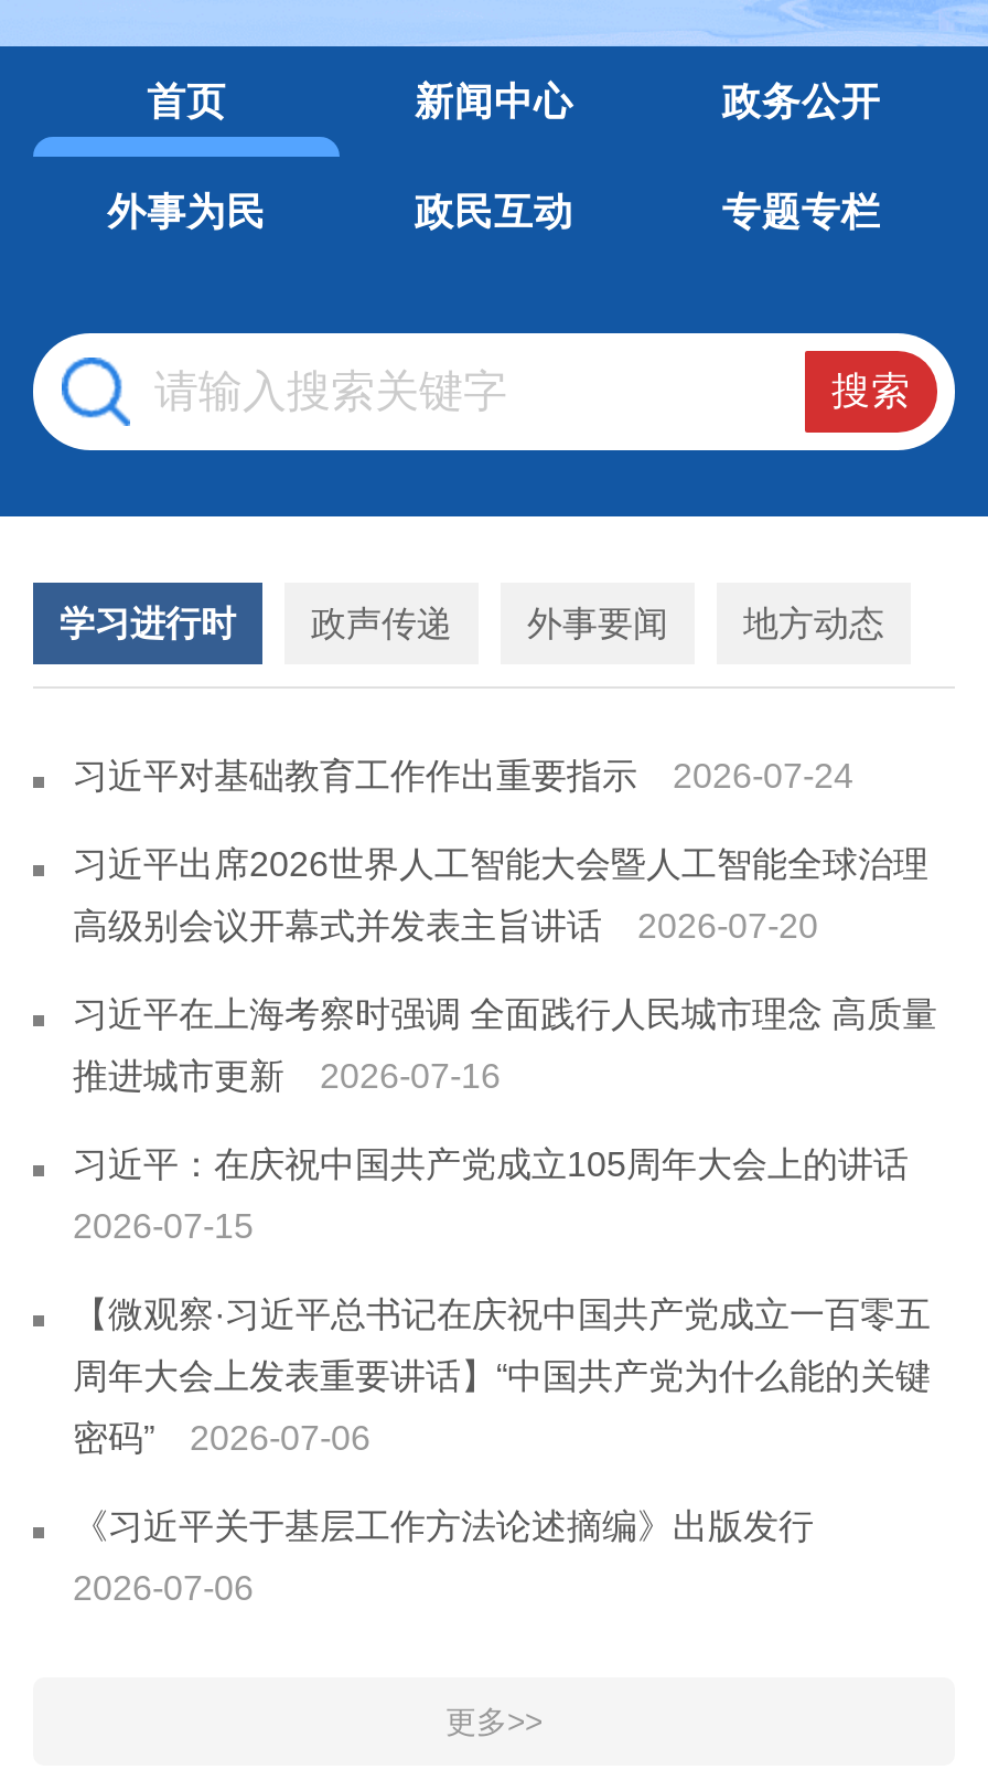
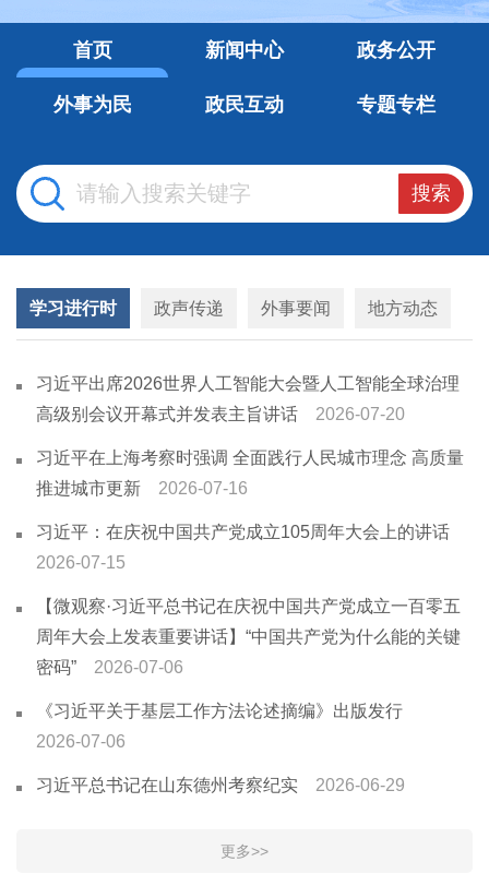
- 习近平对基础教育工作作出重要指示
- 2026-07-24

moved up: 习近平出席2026世界人工智能大会暨人工智能全球治理 | 高级别会议开幕式并发表主旨讲话 | 2026-07-20 | ... | 《习近平关于基层工作方法论述摘编》出版发行 | 2026-07-06

+ 习近平总书记在山东德州考察纪实
+ 2026-06-29
